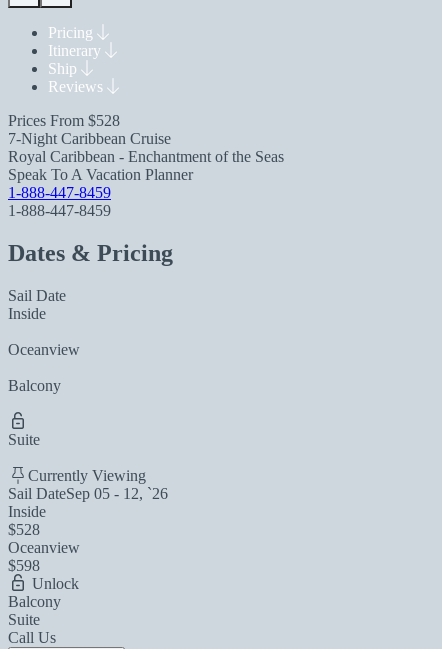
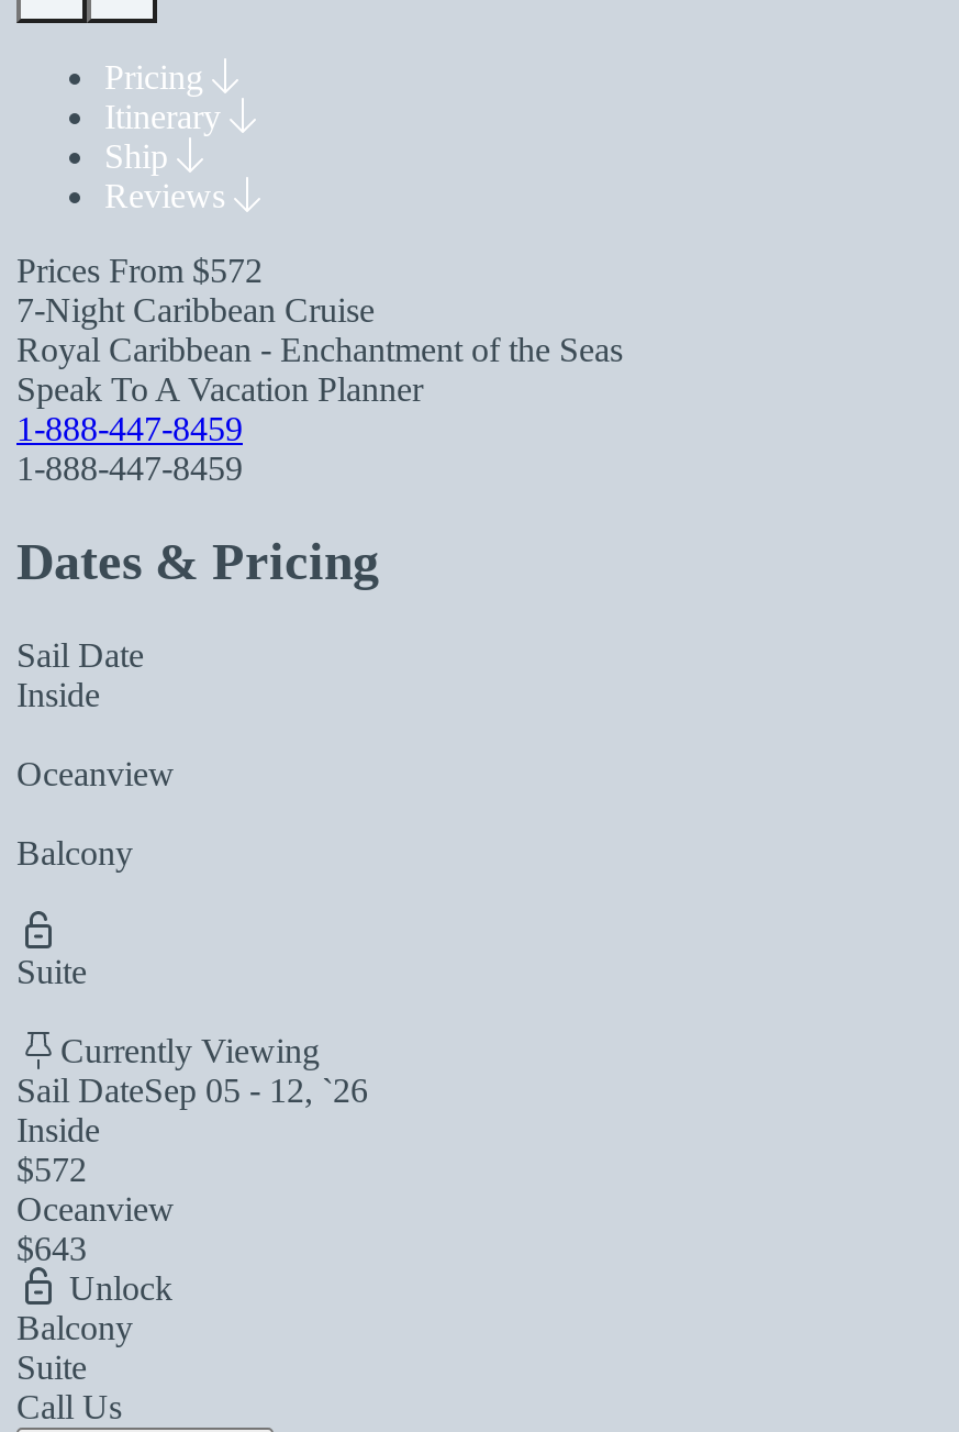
- Prices From $528
+ Prices From $572

- $528
+ $572

- $598
+ $643
